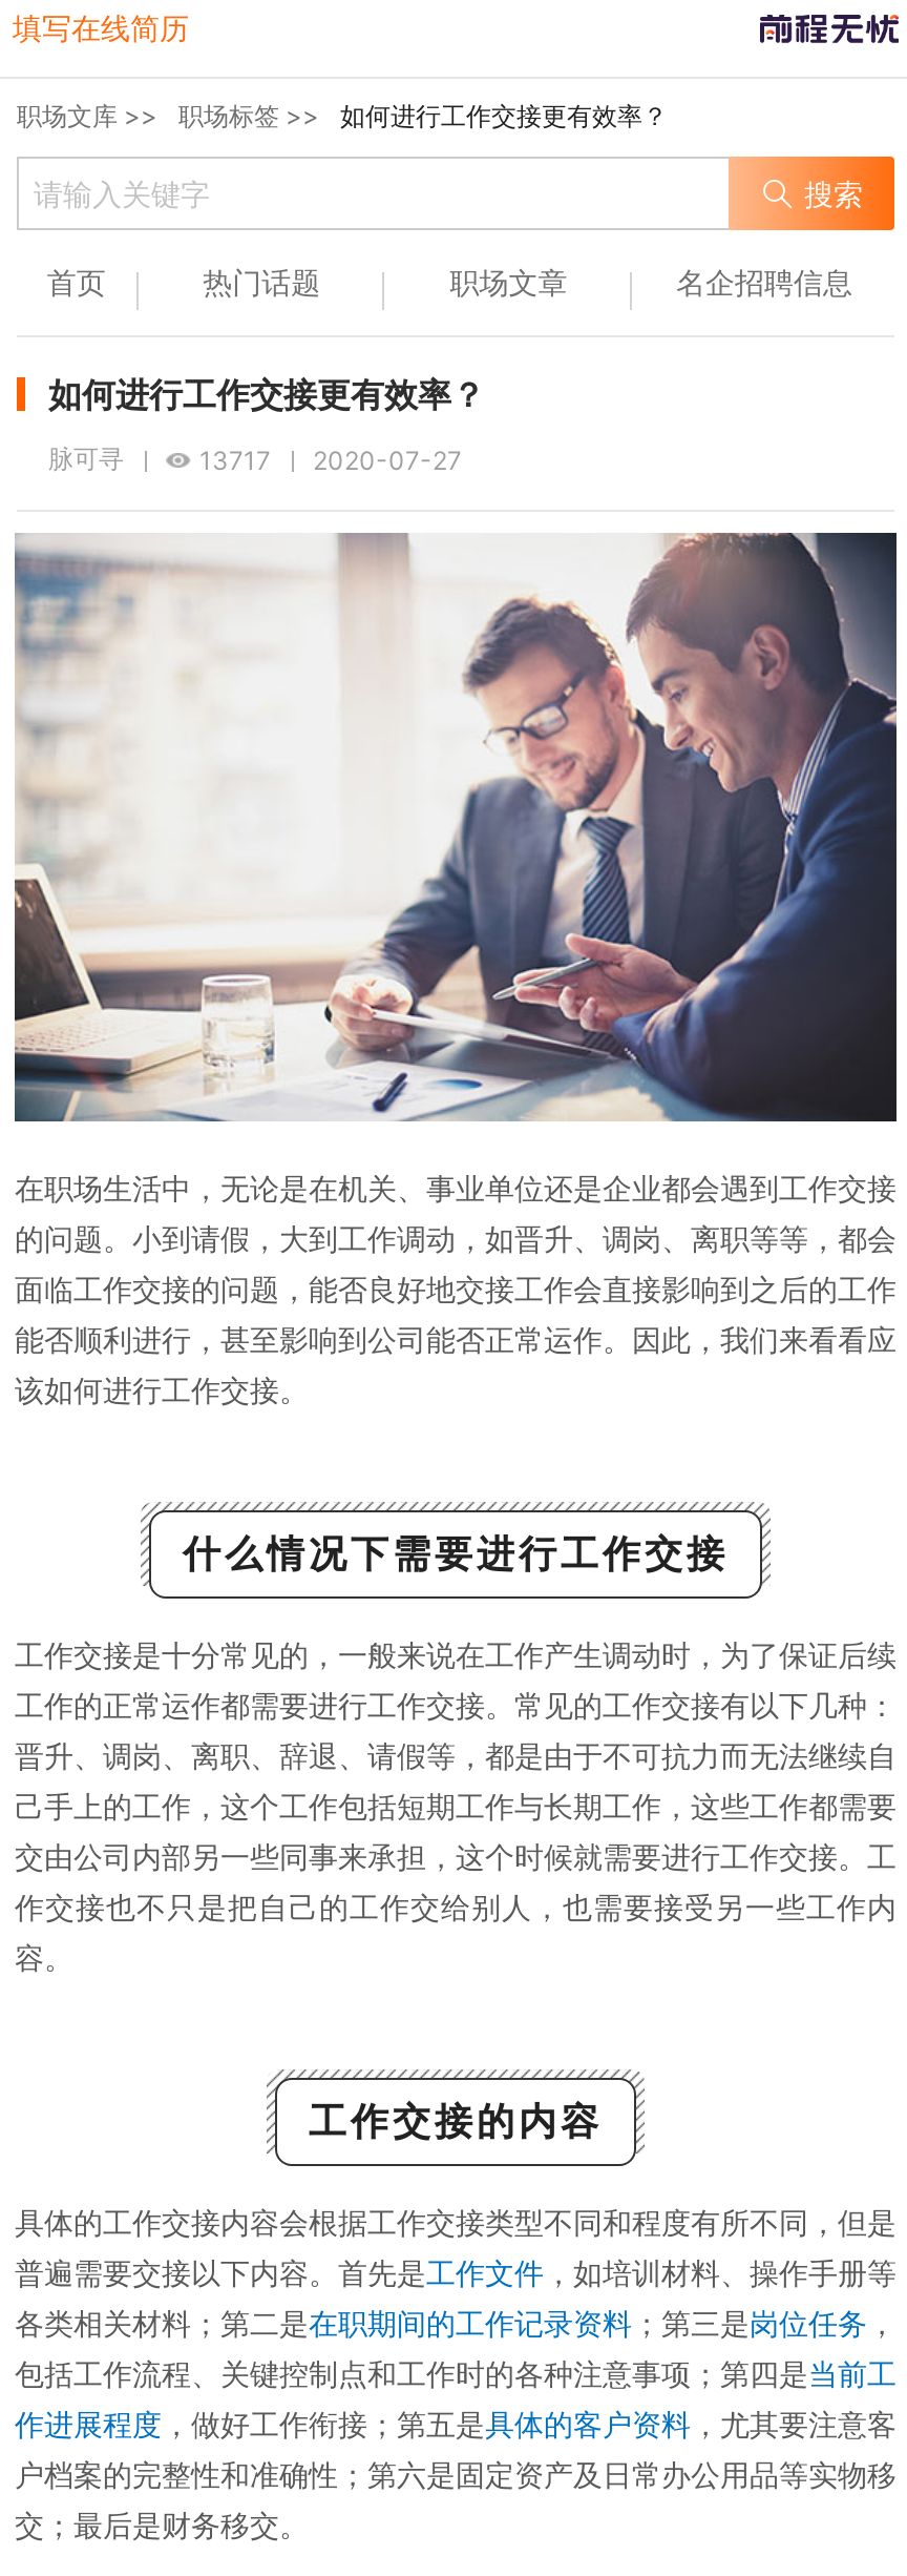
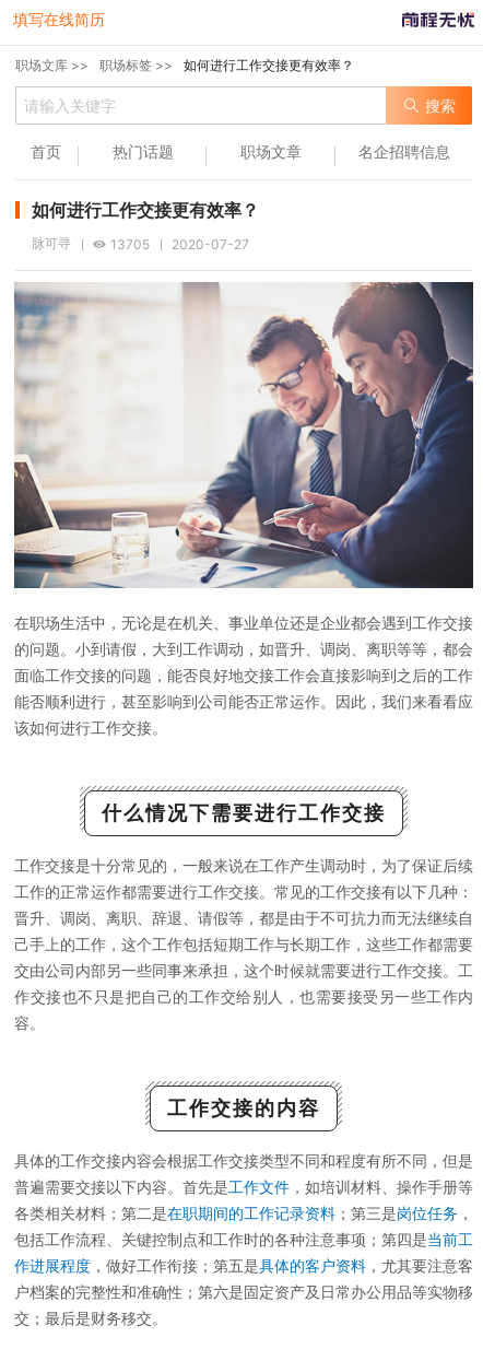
- 13717 2020-07-27
+ 13705 2020-07-27
